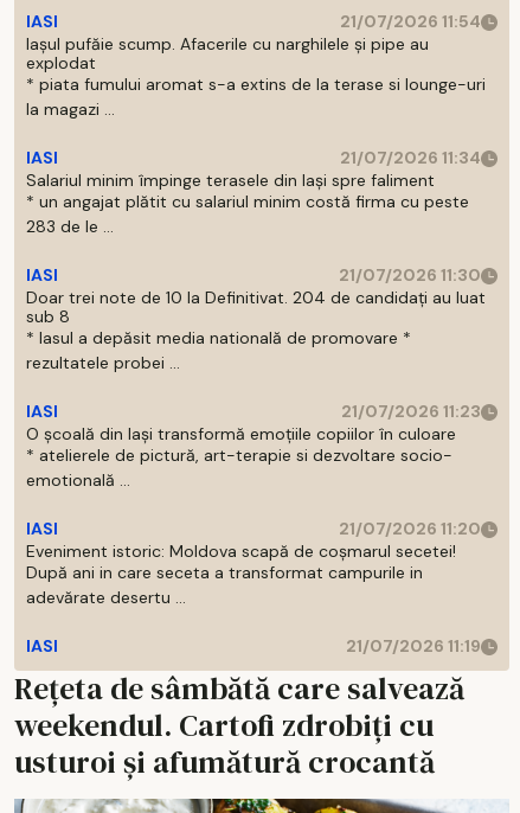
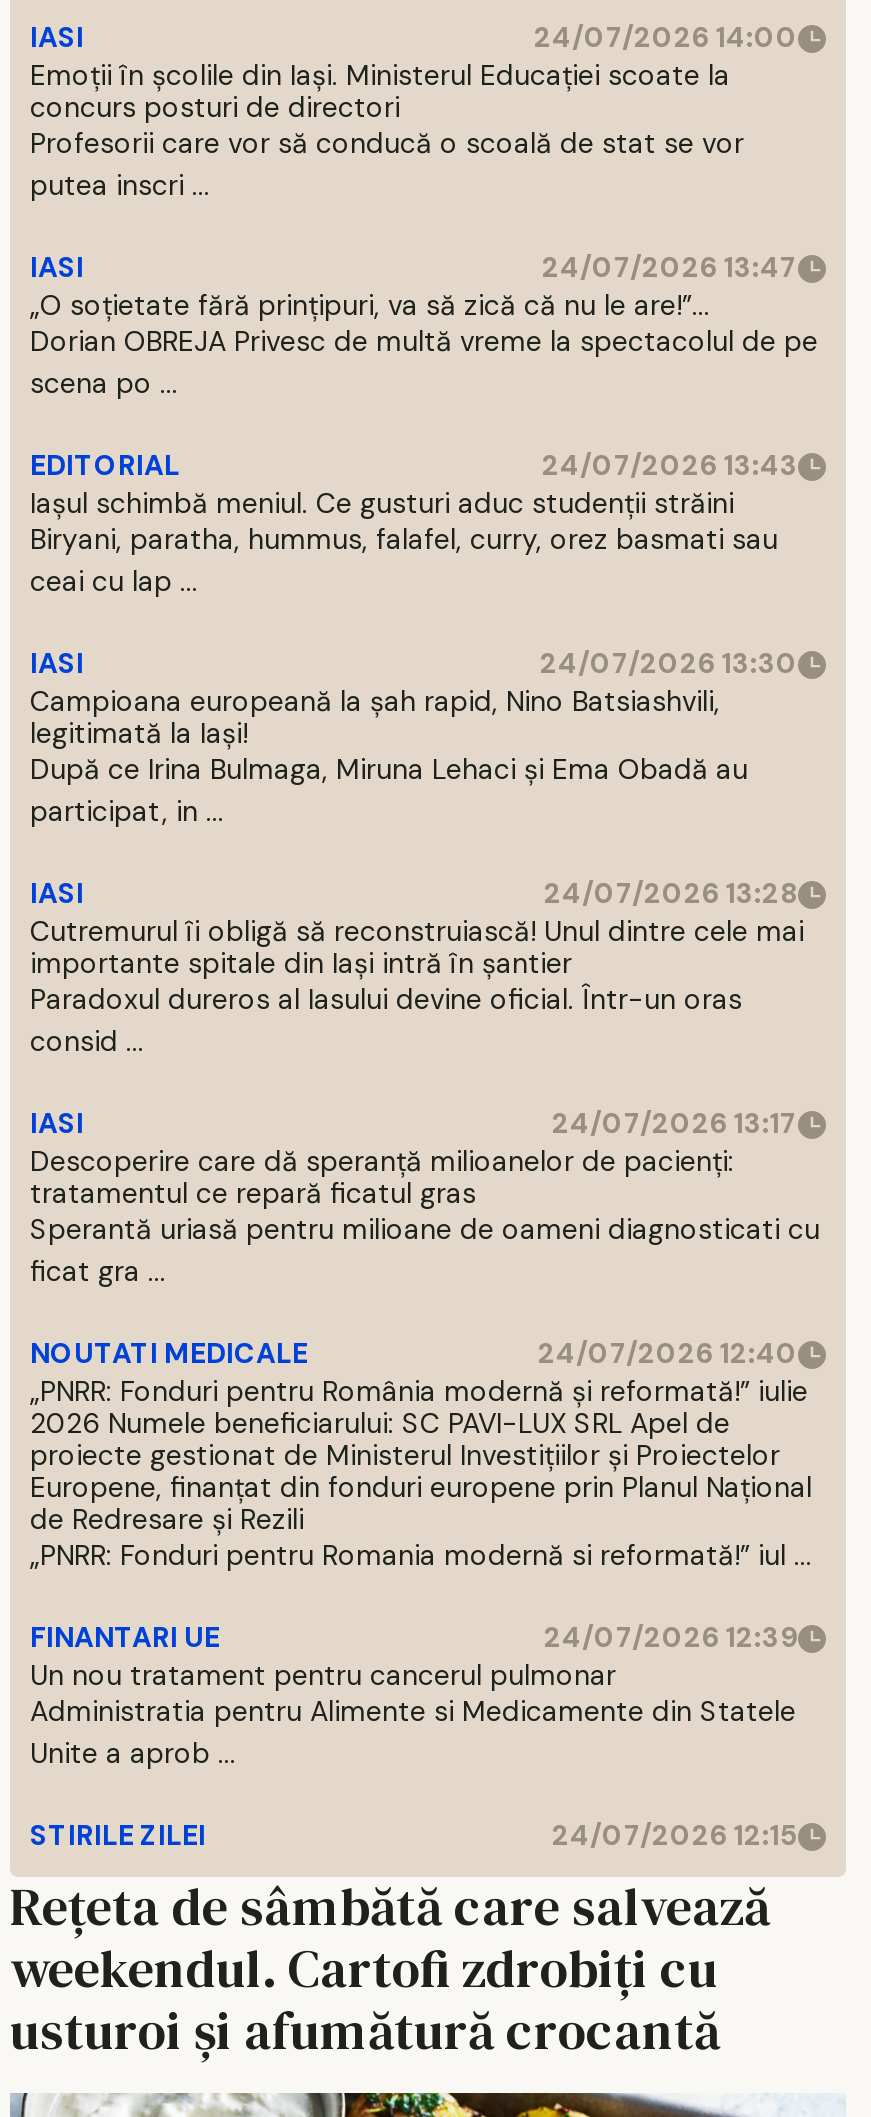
- 21/07/2026 11:54
- Iașul pufăie scump. Afacerile cu narghilele și pipe au
- explodat
- * piata fumului aromat s-a extins de la terase si lounge-uri
- la magazi ...
+ 24/07/2026 14:00
+ Emoții în școlile din Iași. Ministerul Educației scoate la
+ concurs posturi de directori
+ Profesorii care vor să conducă o scoală de stat se vor
+ putea inscri ...

- 21/07/2026 11:34
- Salariul minim împinge terasele din Iași spre faliment
- * un angajat plătit cu salariul minim costă firma cu peste
- 283 de le ...
+ 24/07/2026 13:47
+ „O soțietate fără prințipuri, va să zică că nu le are!”...
+ Dorian OBREJA Privesc de multă vreme la spectacolul de pe
+ scena po ...
+ EDITORIAL
+ 24/07/2026 13:43
+ Iașul schimbă meniul. Ce gusturi aduc studenții străini
+ Biryani, paratha, hummus, falafel, curry, orez basmati sau
+ ceai cu lap ...

- 21/07/2026 11:30
- Doar trei note de 10 la Definitivat. 204 de candidați au luat
- sub 8
- * Iasul a depăsit media natională de promovare *
- rezultatele probei ...
+ 24/07/2026 13:30
+ Campioana europeană la şah rapid, Nino Batsiashvili,
+ legitimată la Iași!
+ După ce Irina Bulmaga, Miruna Lehaci şi Ema Obadă au
+ participat, in ...

- 21/07/2026 11:23
- O școală din Iași transformă emoțiile copiilor în culoare
- * atelierele de pictură, art-terapie si dezvoltare socio-
- emotională ...
+ 24/07/2026 13:28
+ Cutremurul îi obligă să reconstruiască! Unul dintre cele mai
+ importante spitale din Iași intră în șantier
+ Paradoxul dureros al Iasului devine oficial. Într-un oras
+ consid ...

- 21/07/2026 11:20
- Eveniment istoric: Moldova scapă de coșmarul secetei!
- După ani in care seceta a transformat campurile in
- adevărate desertu ...
- IASI
- 21/07/2026 11:19
+ 24/07/2026 13:17
+ Descoperire care dă speranță milioanelor de pacienți:
+ tratamentul ce repară ficatul gras
+ Sperantă uriasă pentru milioane de oameni diagnosticati cu
+ ficat gra ...
+ NOUTATI MEDICALE
+ 24/07/2026 12:40
+ „PNRR: Fonduri pentru România modernă și reformată!” iulie
+ 2026 Numele beneficiarului: SC PAVI-LUX SRL Apel de
+ proiecte gestionat de Ministerul Investițiilor și Proiectelor
+ Europene, finanțat din fonduri europene prin Planul Național
+ de Redresare și Rezili
+ „PNRR: Fonduri pentru Romania modernă si reformată!” iul ...
+ FINANTARI UE
+ 24/07/2026 12:39
+ Un nou tratament pentru cancerul pulmonar
+ Administratia pentru Alimente si Medicamente din Statele
+ Unite a aprob ...
+ STIRILE ZILEI
+ 24/07/2026 12:15
